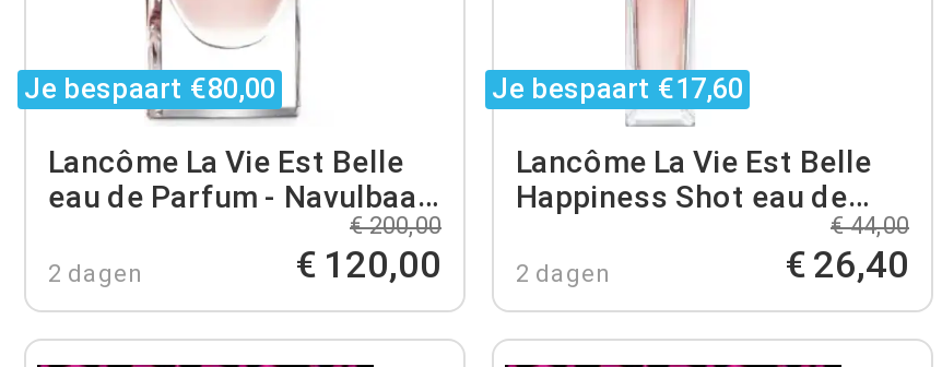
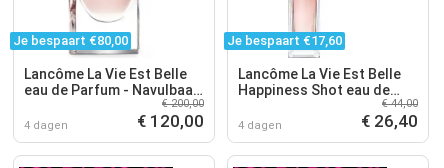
- 2 dagen
+ 4 dagen

- 2 dagen
+ 4 dagen
